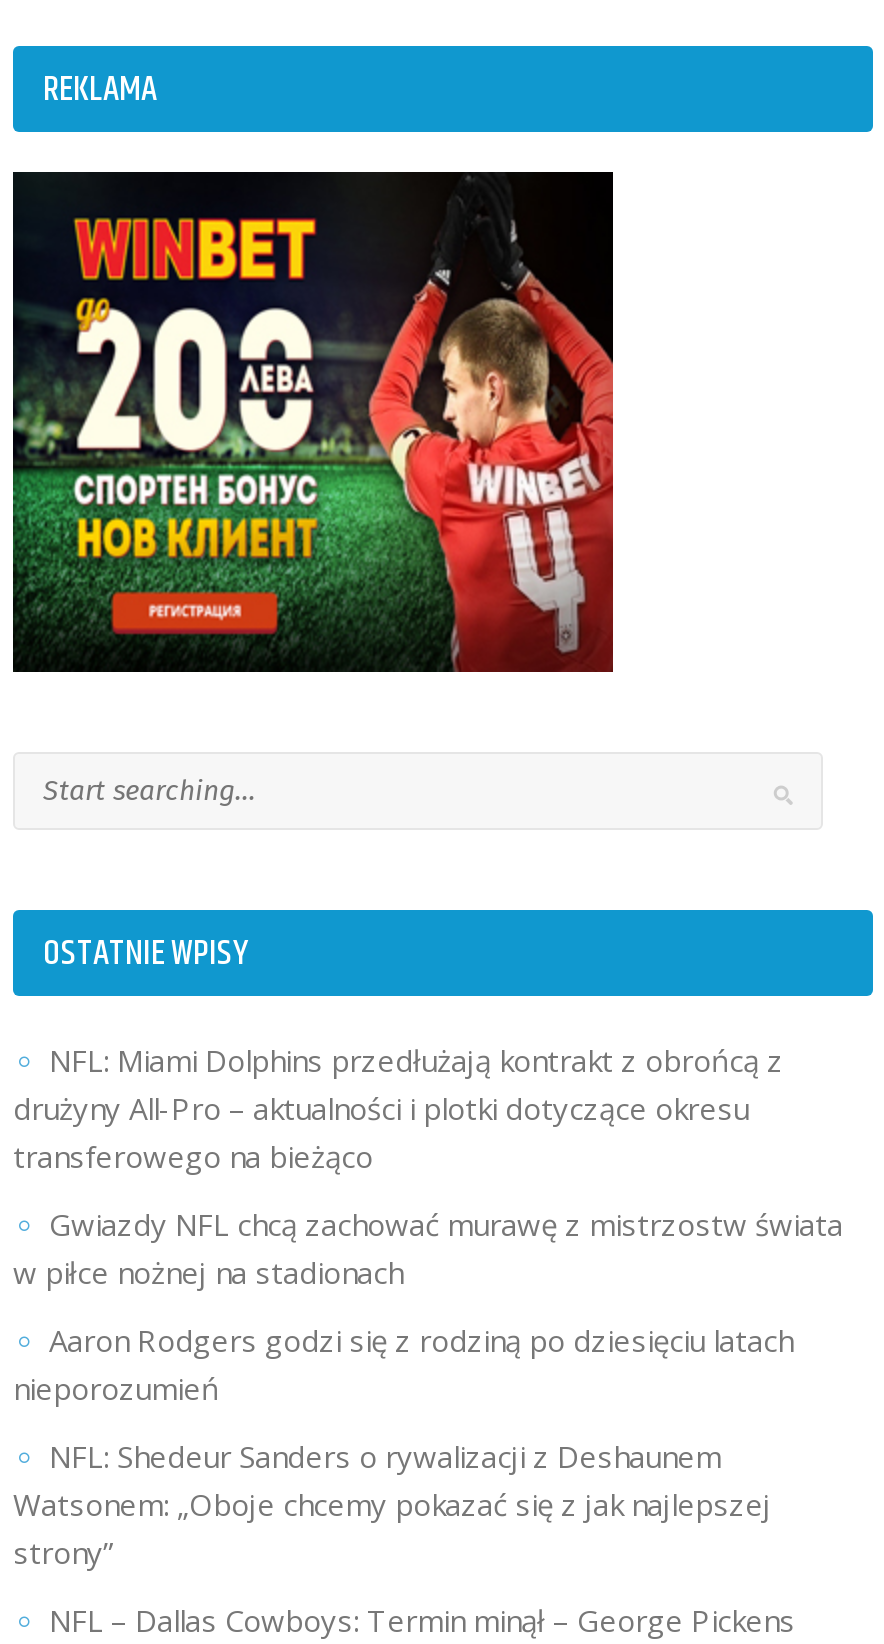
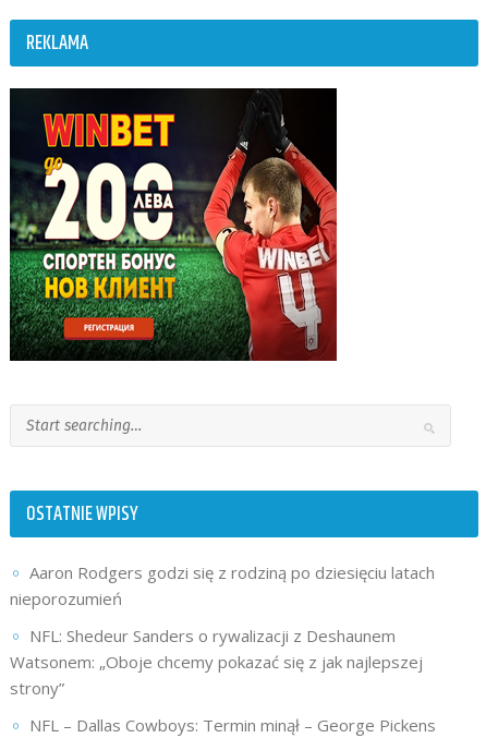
- NFL: Miami Dolphins przedłużają kontrakt z obrońcą z
- drużyny All-Pro – aktualności i plotki dotyczące okresu
- transferowego na bieżąco
- Gwiazdy NFL chcą zachować murawę z mistrzostw świata
- w piłce nożnej na stadionach
